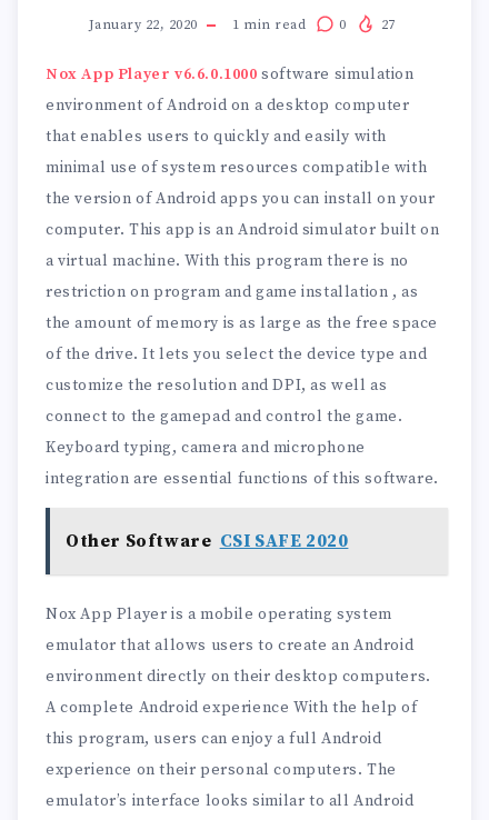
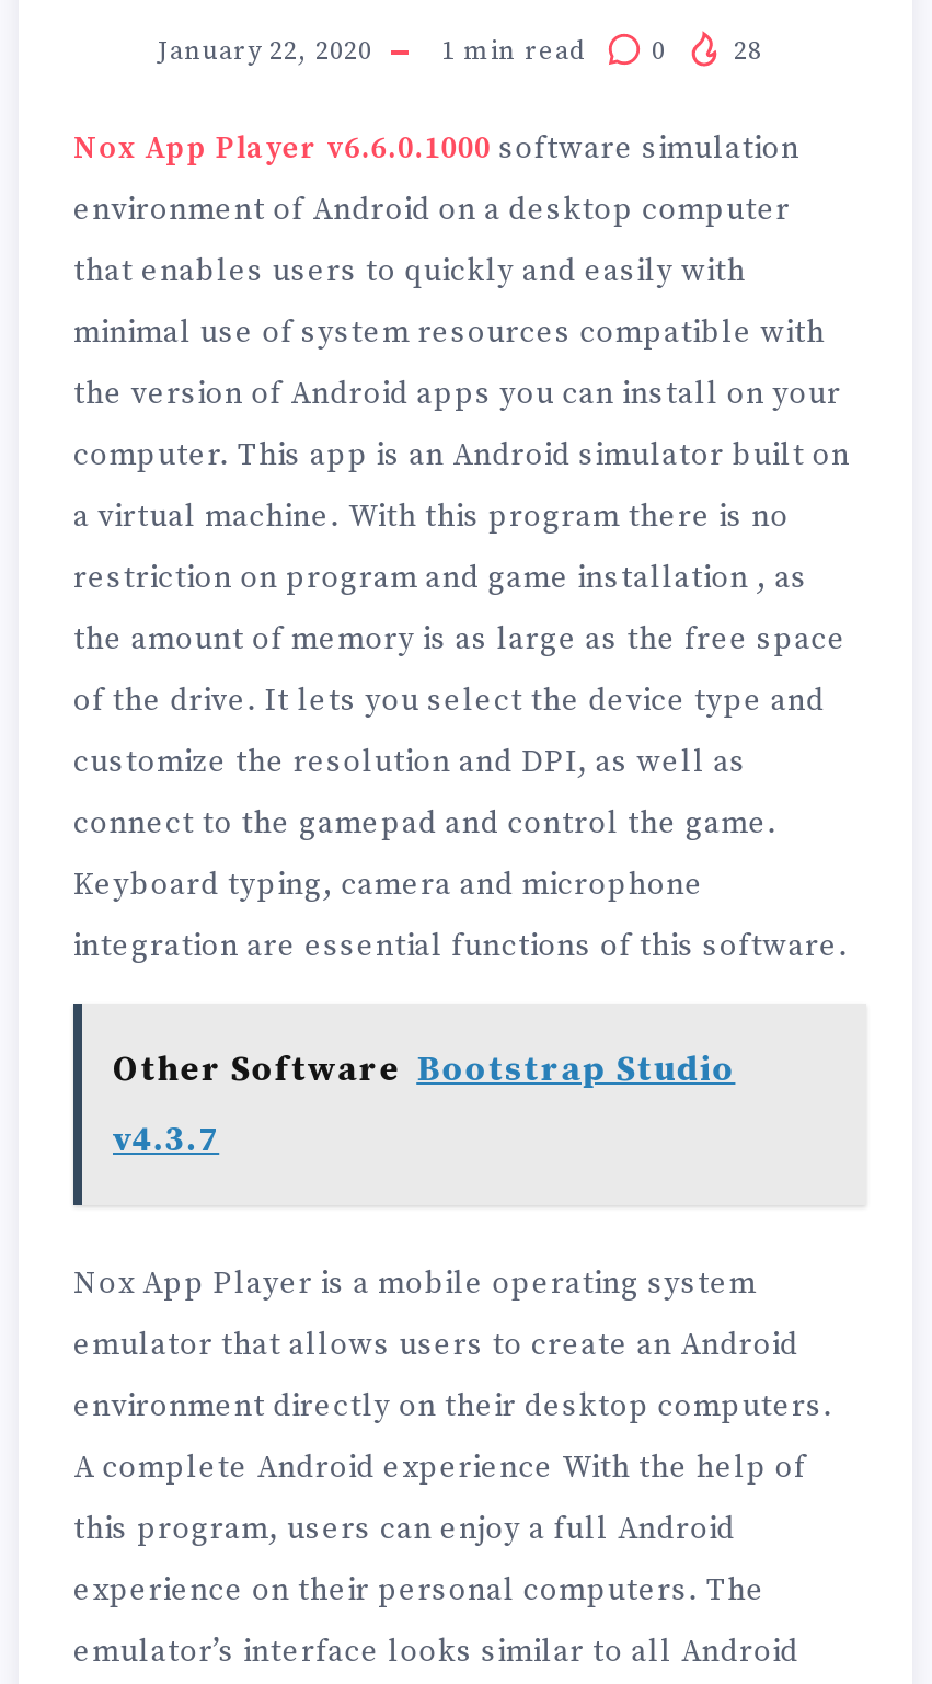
- 1 min read 0 27
+ 1 min read 0 28

- Other Software CSI SAFE 2020
+ Other Software Bootstrap Studio
+ v4.3.7
